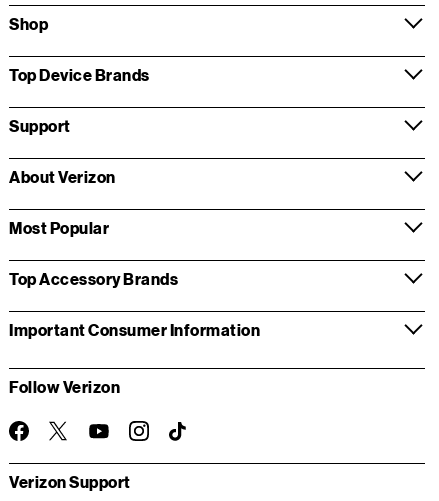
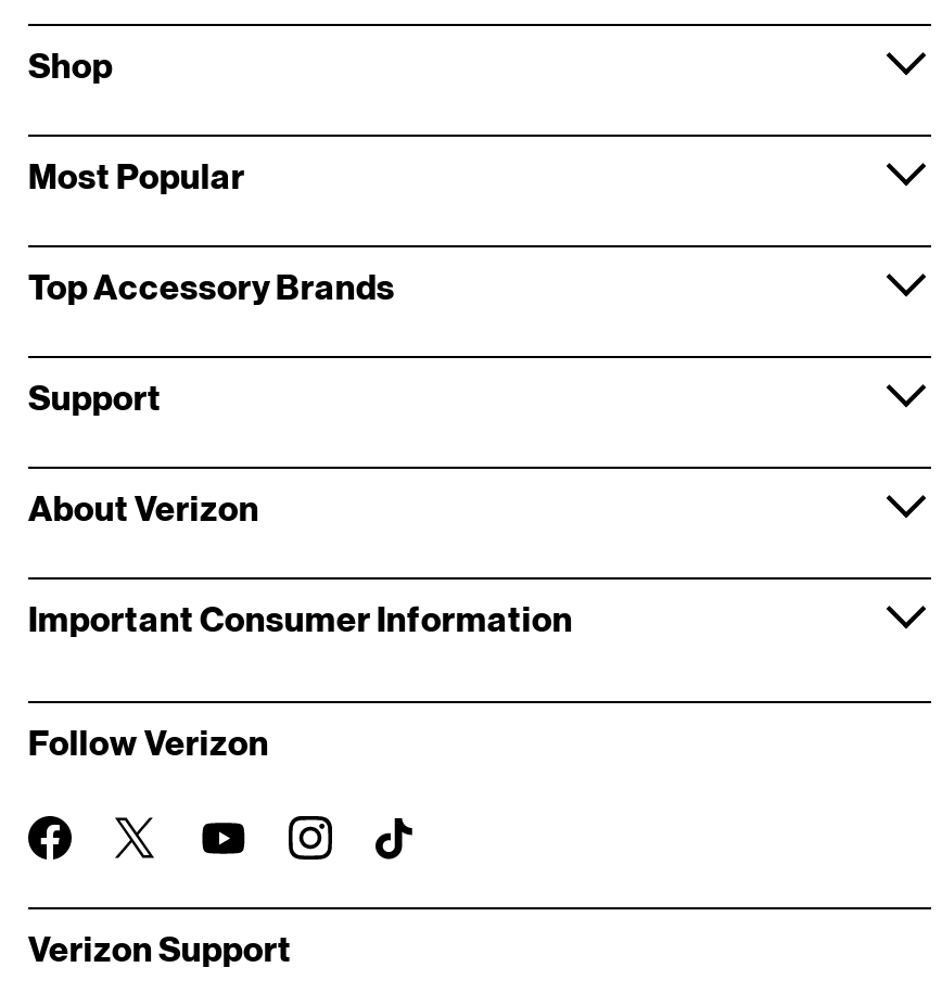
- Top Device Brands

moved down: Support | About Verizon

moved up: Most Popular | Top Accessory Brands
